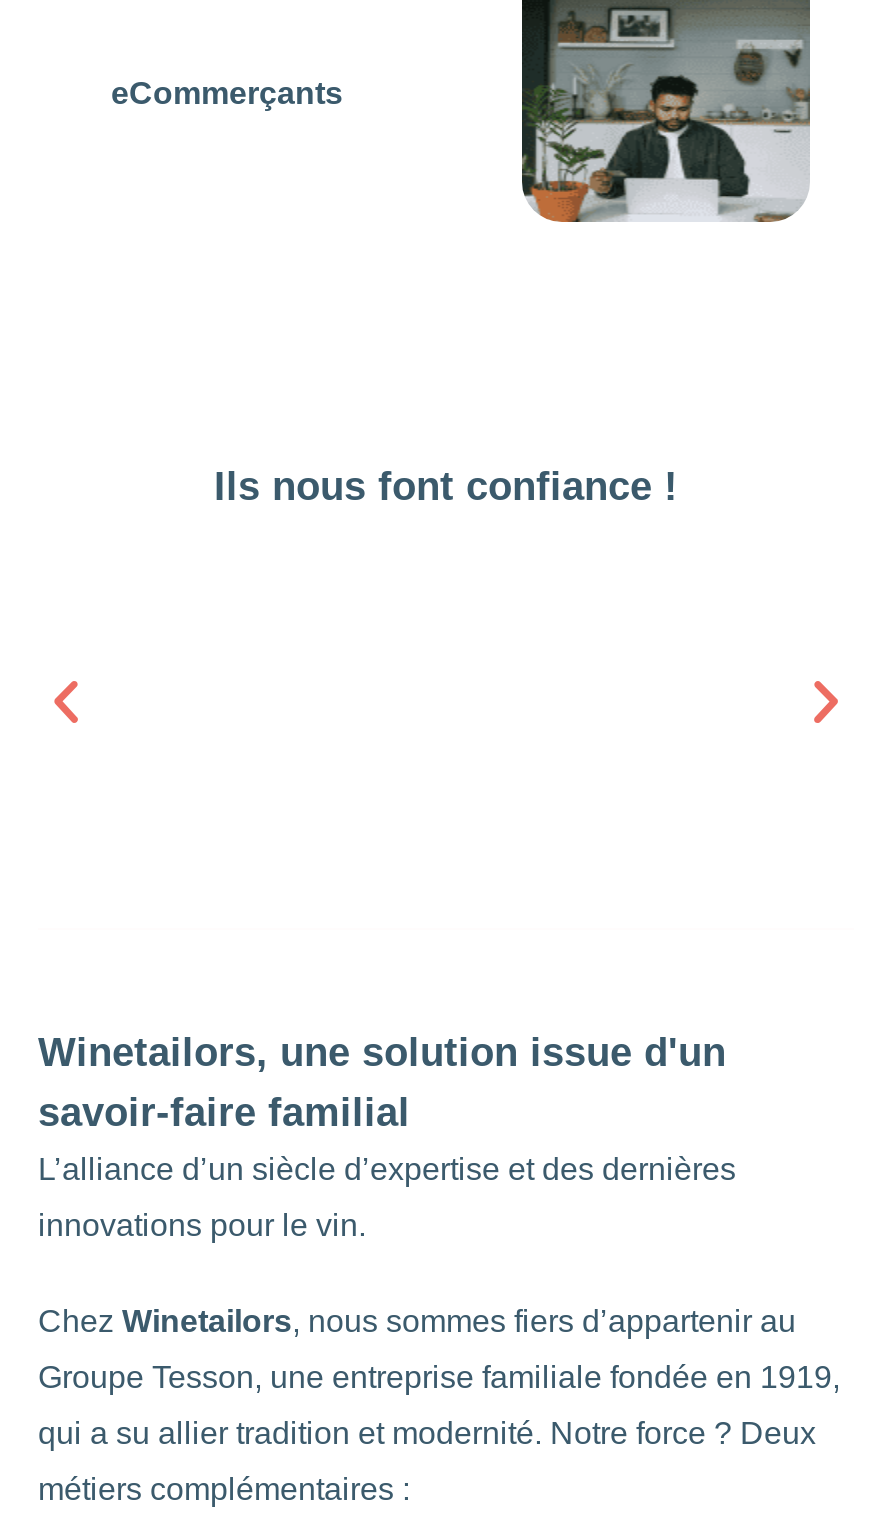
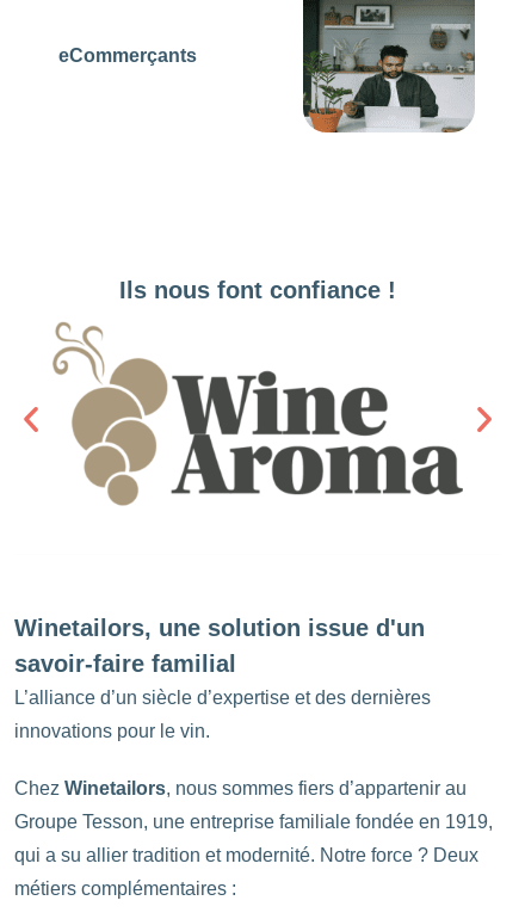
+ [image]
